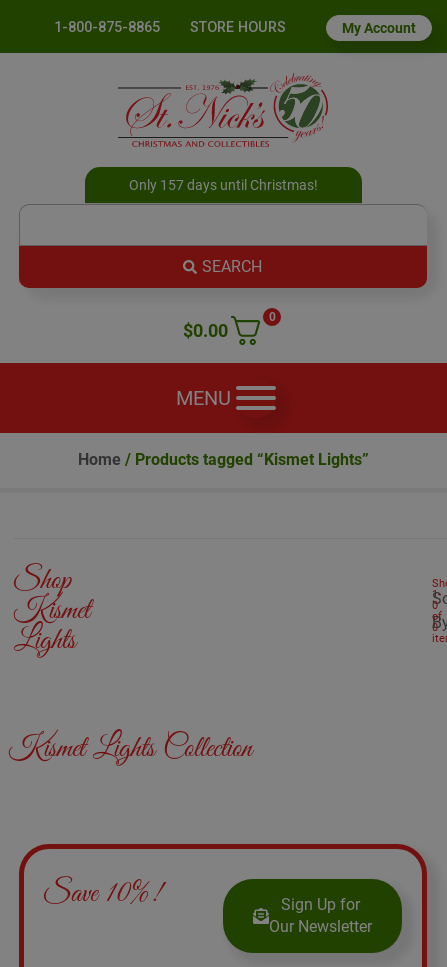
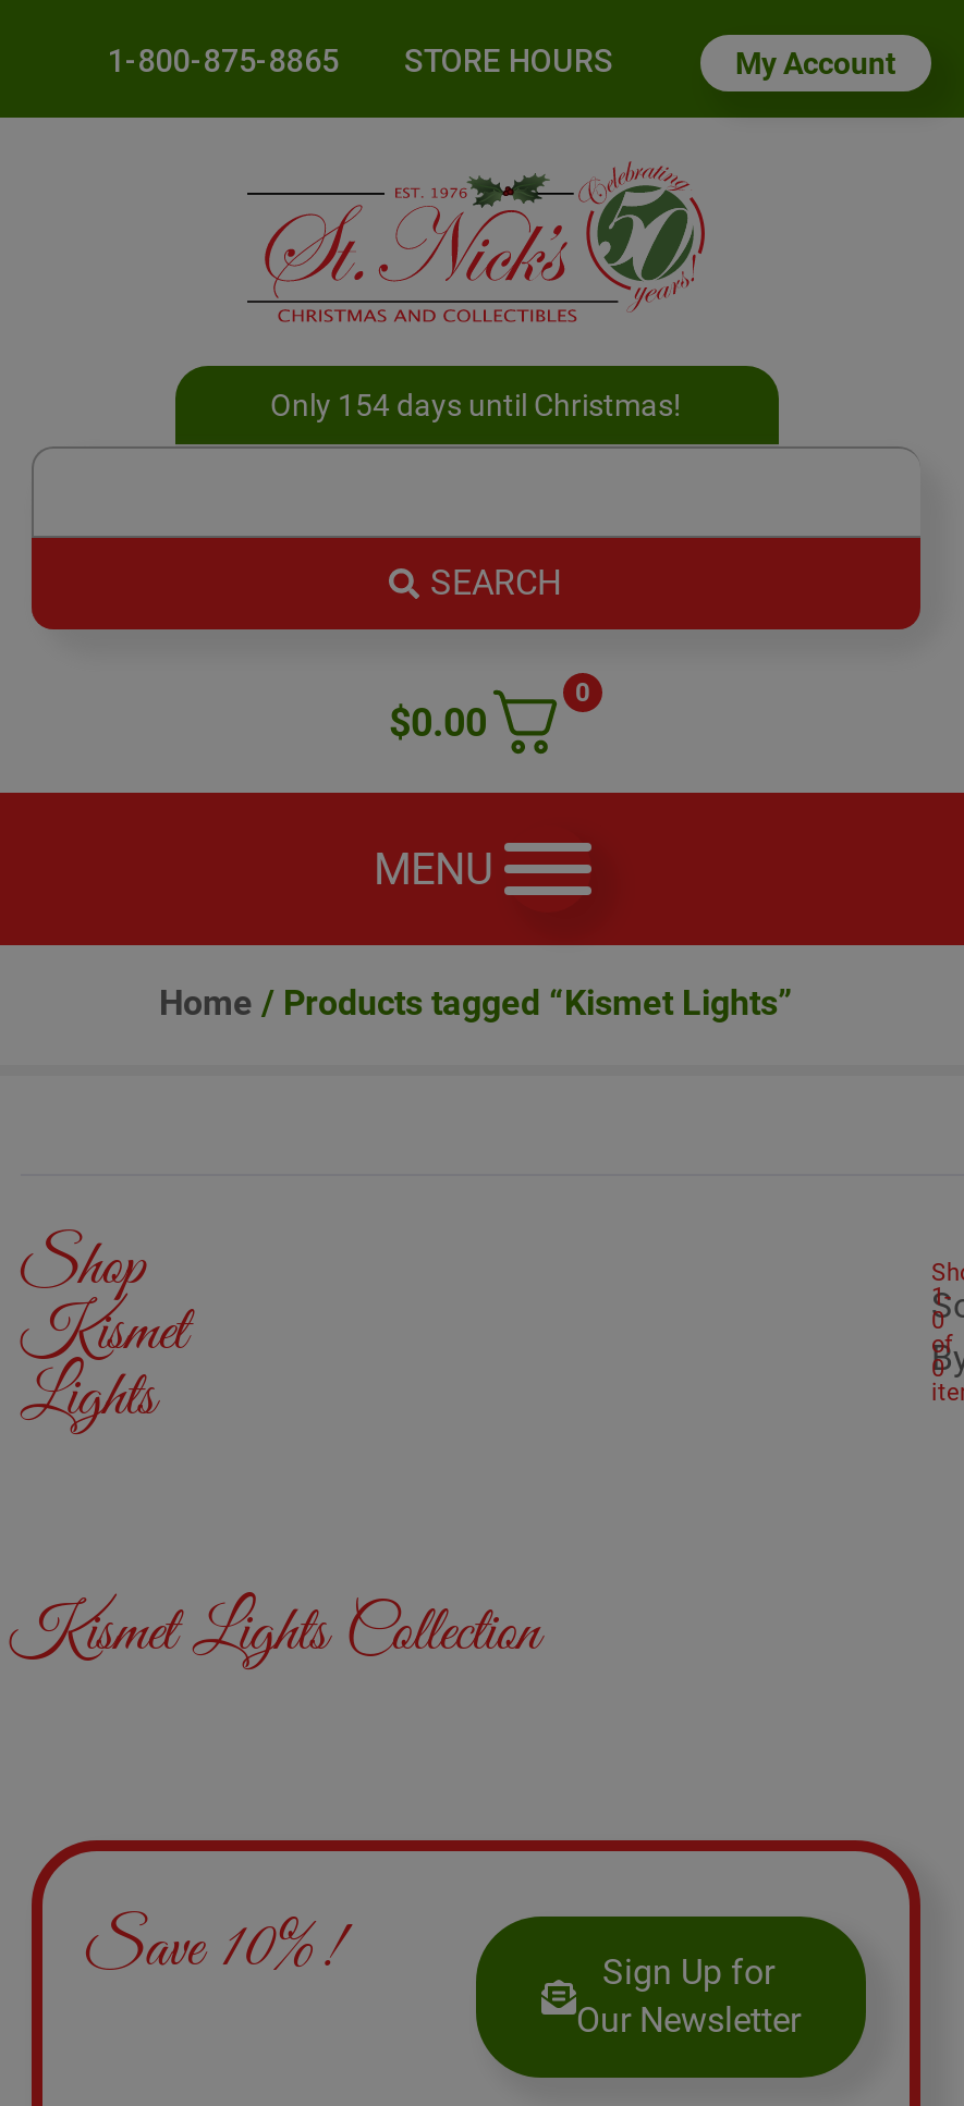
- Only 157 days until Christmas!
+ Only 154 days until Christmas!
